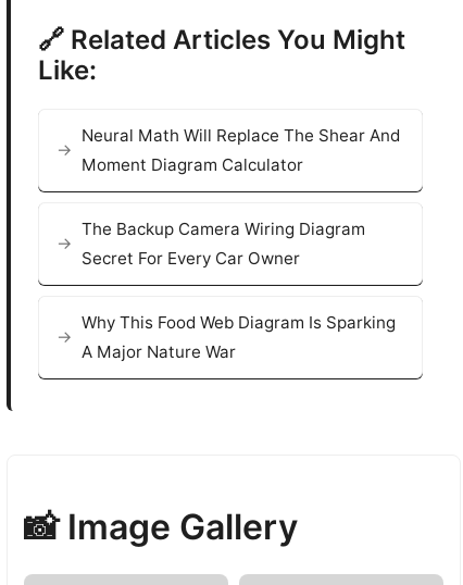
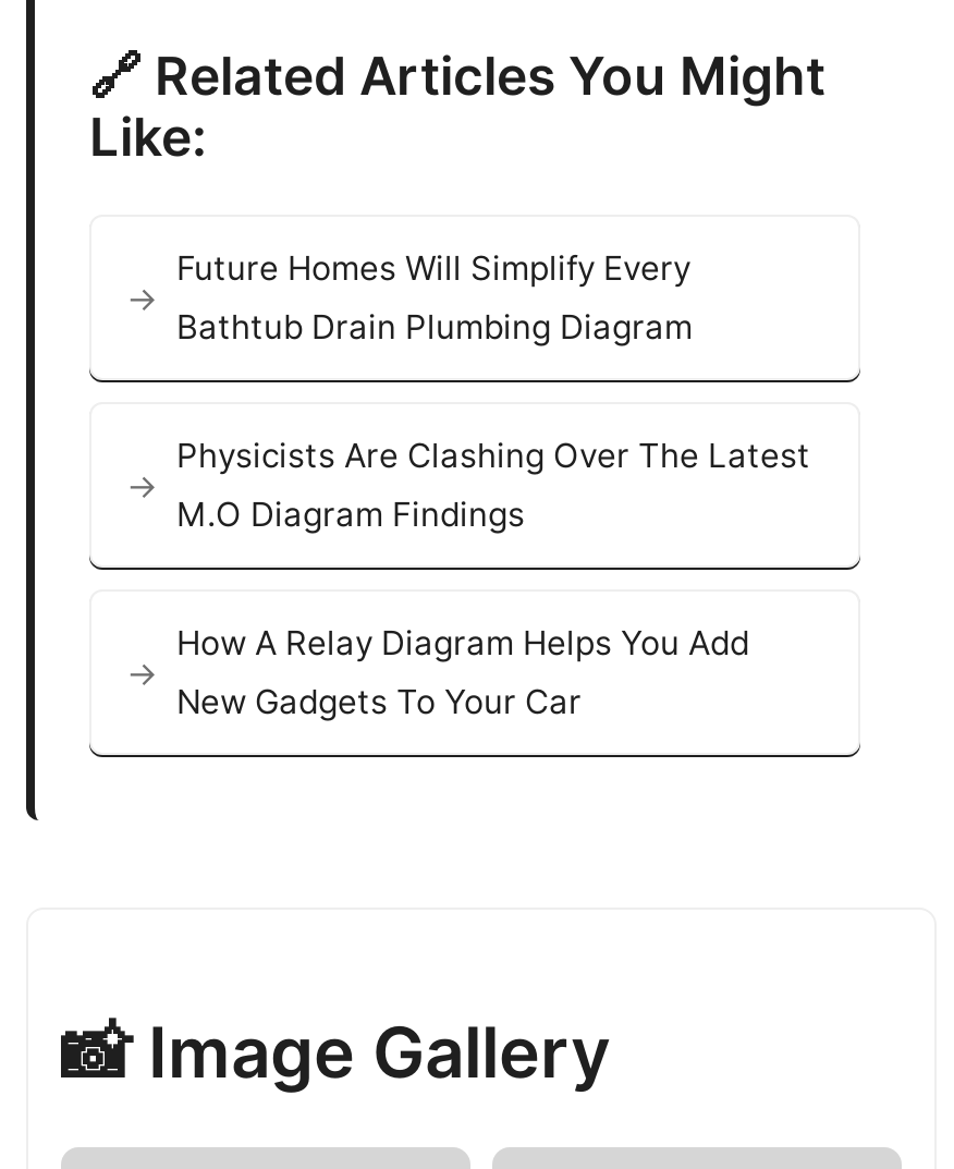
- Neural Math Will Replace The Shear And
- Moment Diagram Calculator
+ Future Homes Will Simplify Every
+ Bathtub Drain Plumbing Diagram

- The Backup Camera Wiring Diagram
- Secret For Every Car Owner
+ Physicists Are Clashing Over The Latest
+ M.O Diagram Findings

- Why This Food Web Diagram Is Sparking
- A Major Nature War
+ How A Relay Diagram Helps You Add
+ New Gadgets To Your Car
